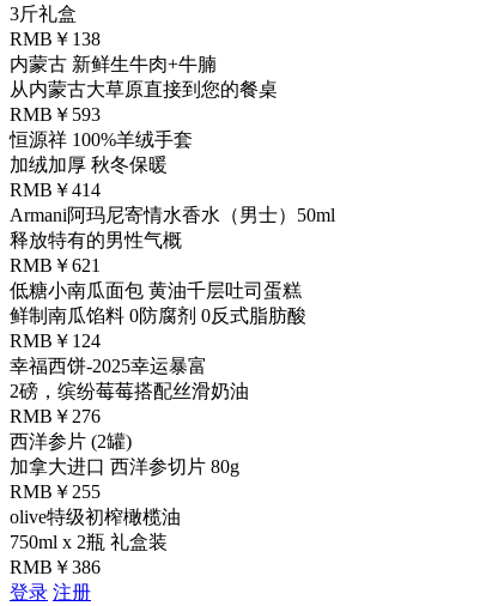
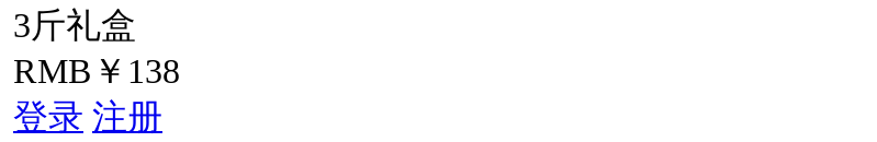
- 内蒙古 新鲜生牛肉+牛腩
- 从内蒙古大草原直接到您的餐桌
- RMB￥593
- 恒源祥 100%羊绒手套
- 加绒加厚 秋冬保暖
- RMB￥414
- Armani阿玛尼寄情水香水（男士）50ml
- 释放特有的男性气概
- RMB￥621
- 低糖小南瓜面包 黄油千层吐司蛋糕
- 鲜制南瓜馅料 0防腐剂 0反式脂肪酸
- RMB￥124
- 幸福西饼-2025幸运暴富
- 2磅，缤纷莓莓搭配丝滑奶油
- RMB￥276
- 西洋参片 (2罐)
- 加拿大进口 西洋参切片 80g
- RMB￥255
- olive特级初榨橄榄油
- 750ml x 2瓶 礼盒装
- RMB￥386
